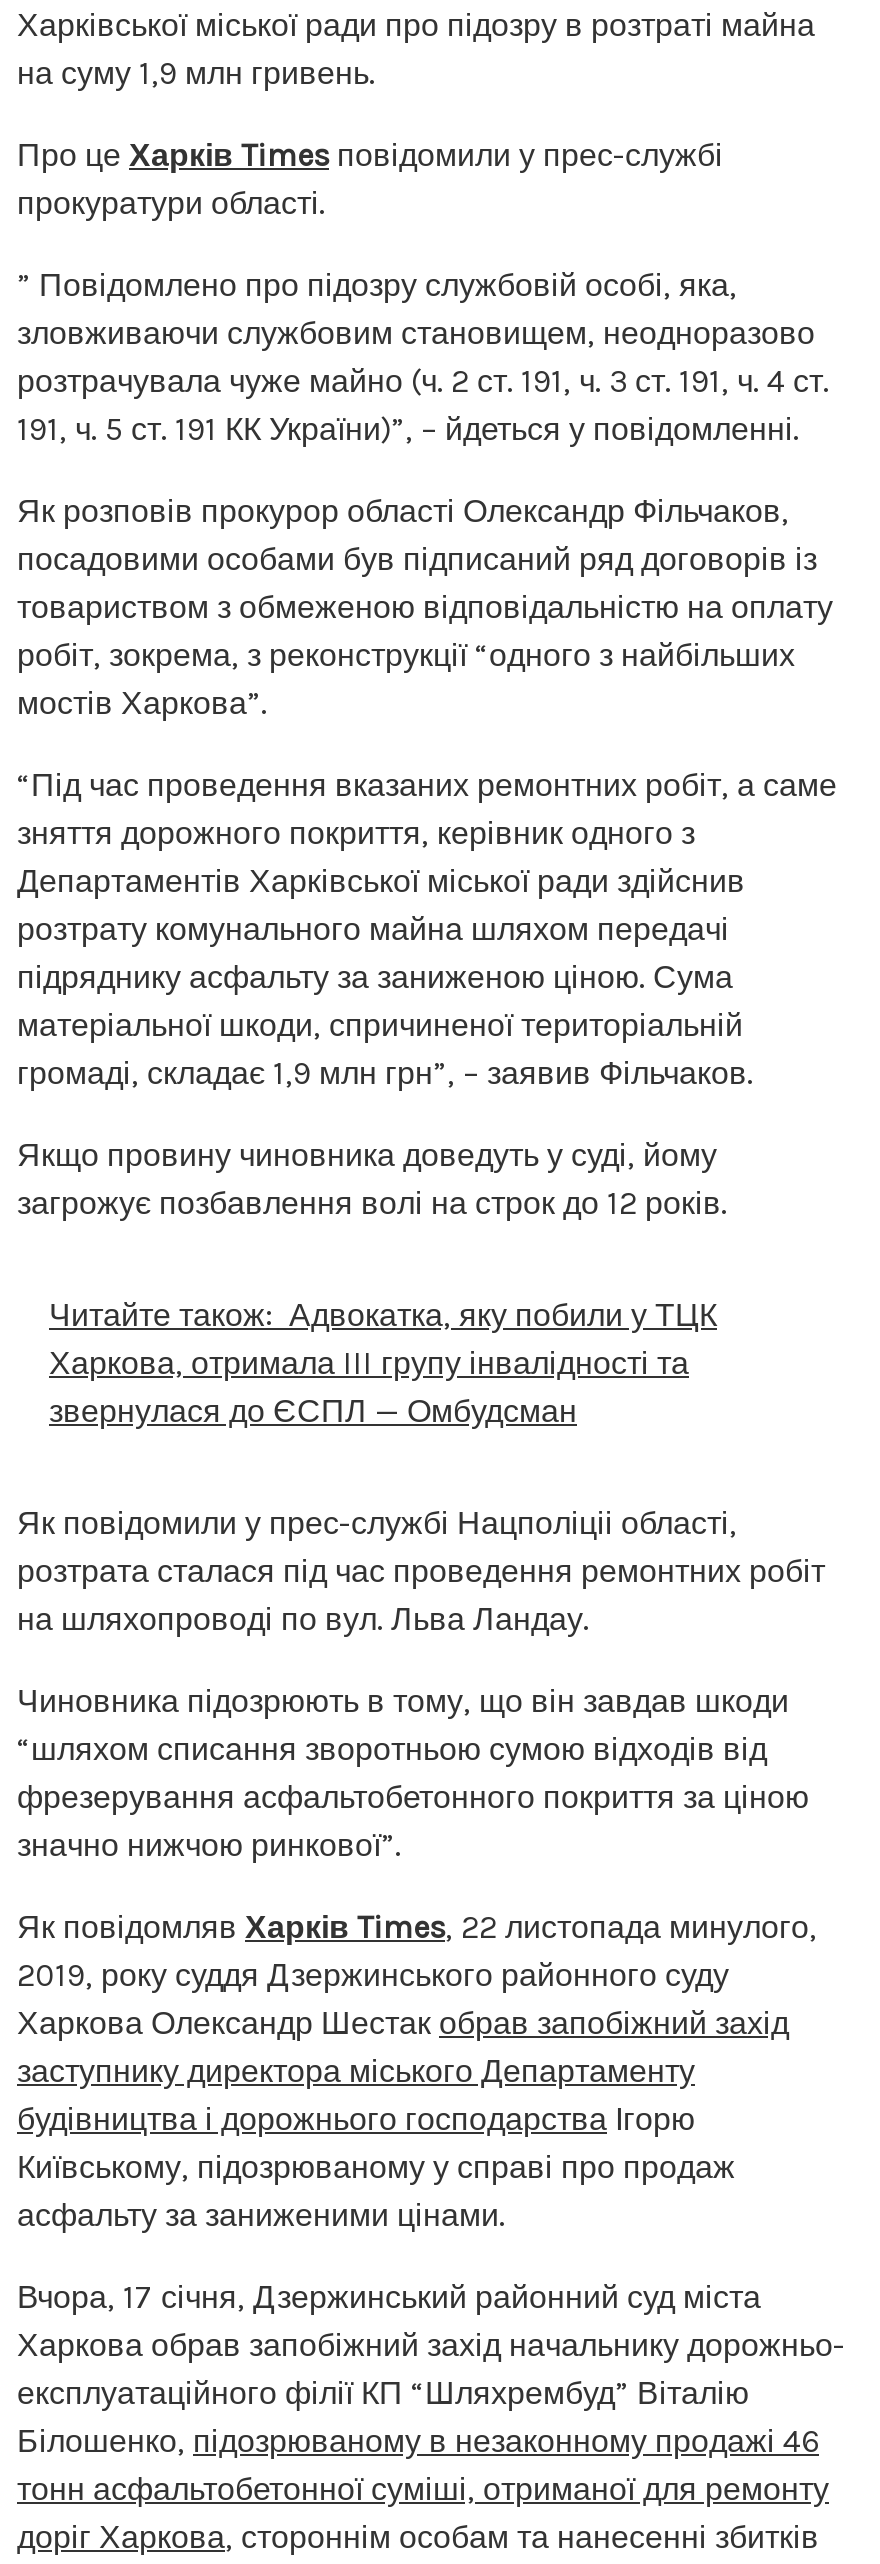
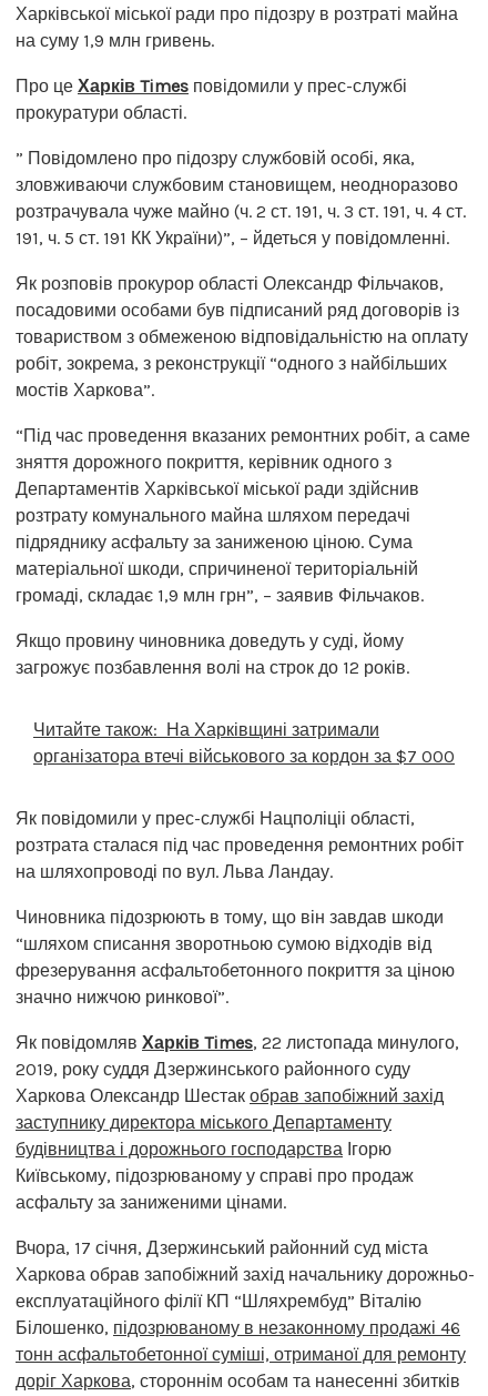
- Читайте також: Адвокатка, яку побили у ТЦК
- Харкова, отримала III групу інвалідності та
- звернулася до ЄСПЛ — Омбудсман
+ Читайте також: На Харківщині затримали
+ організатора втечі військового за кордон за $7 000
